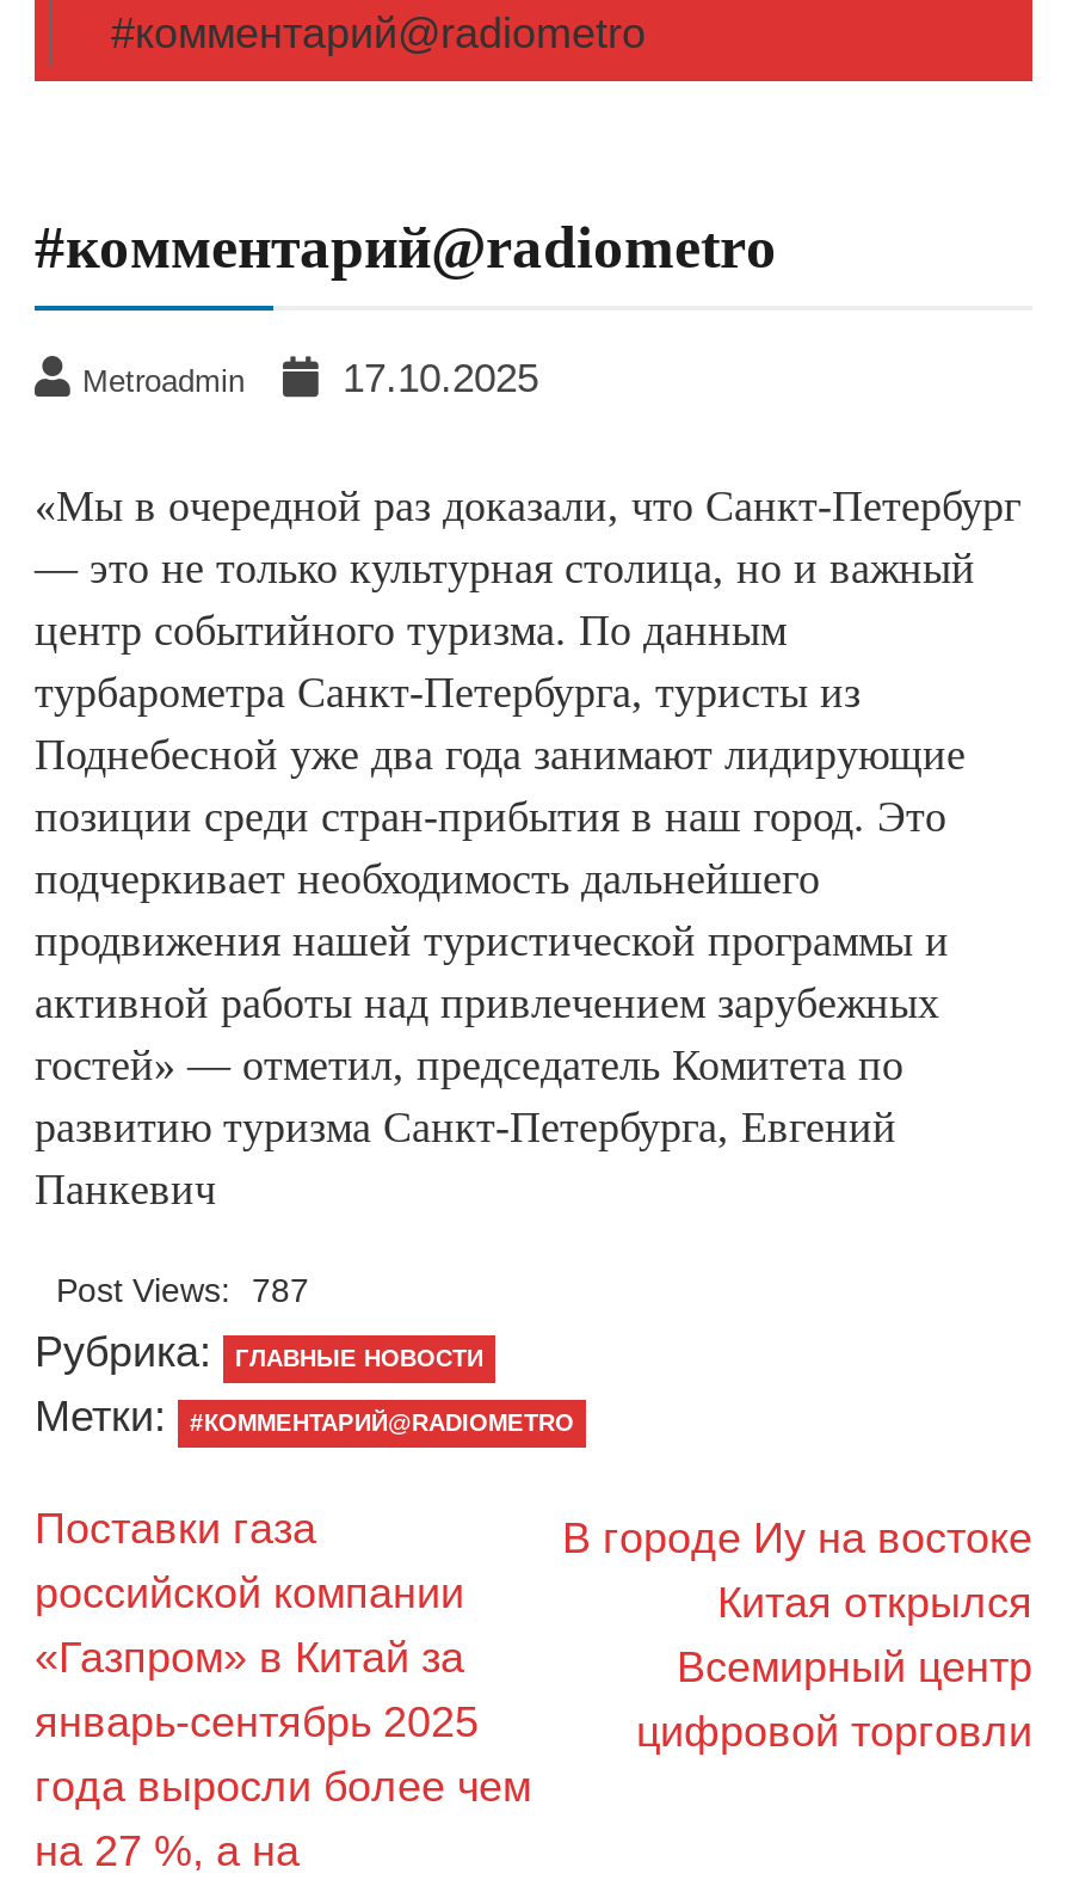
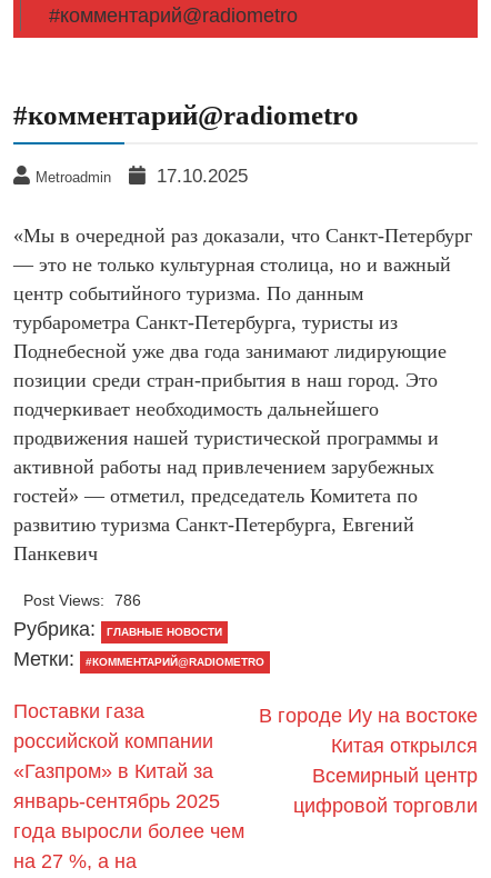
- Post Views: 787
+ Post Views: 786
